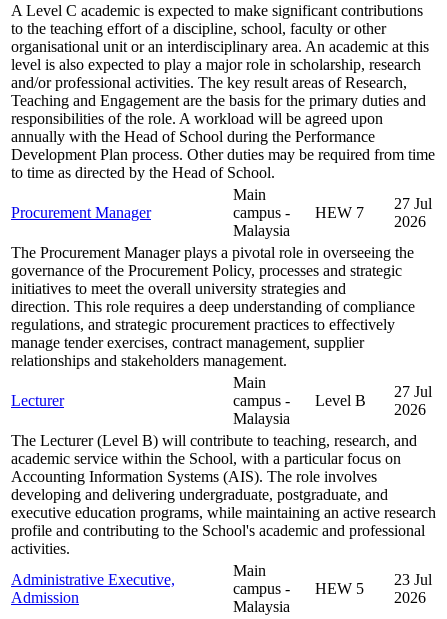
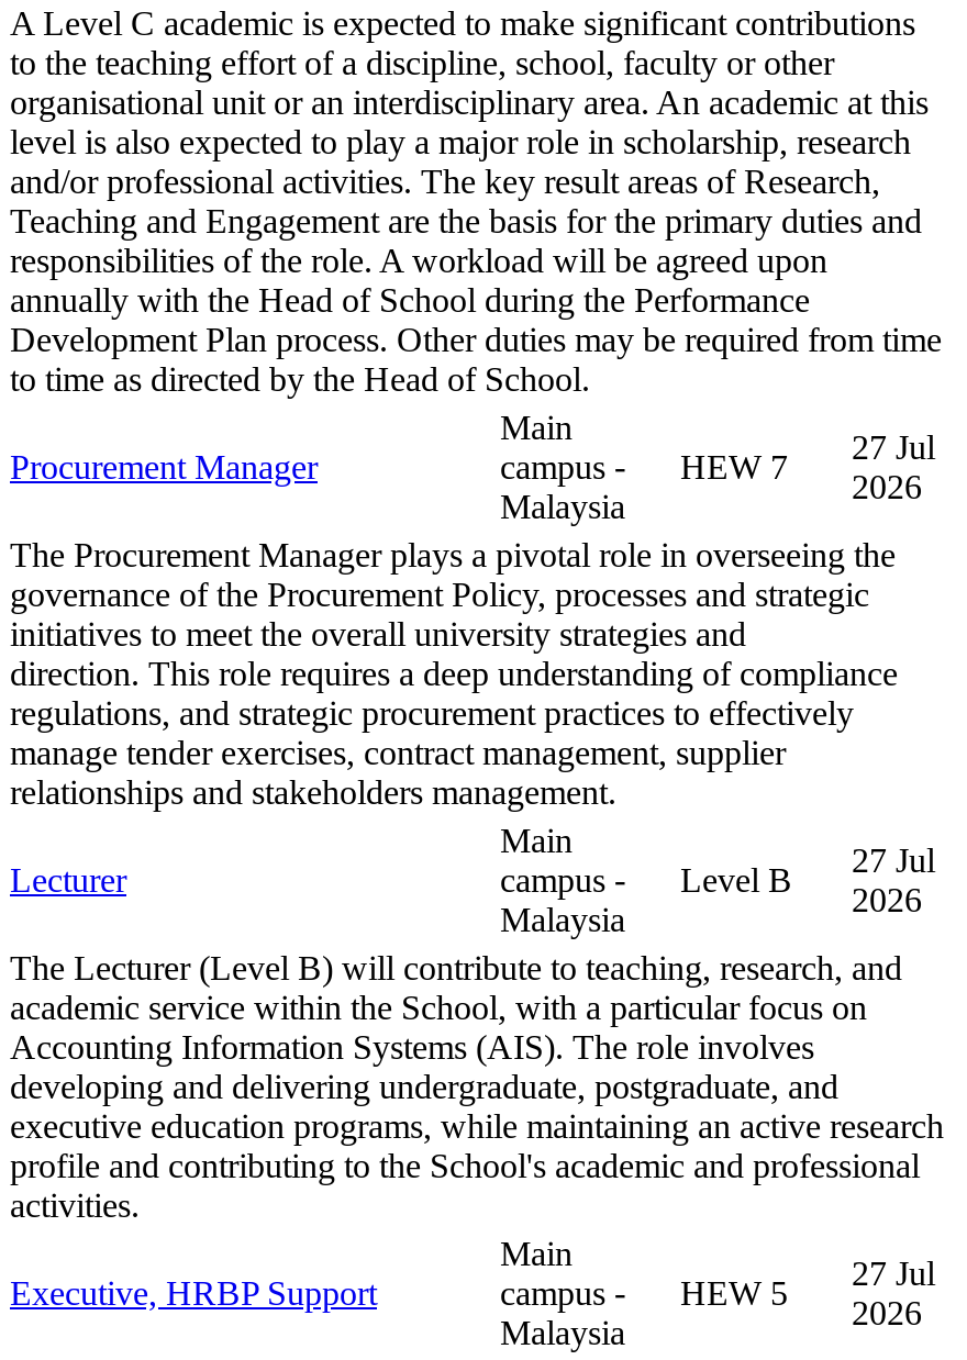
- Administrative Executive,
- Admission
+ Executive, HRBP Support

- 23 Jul
+ 27 Jul
